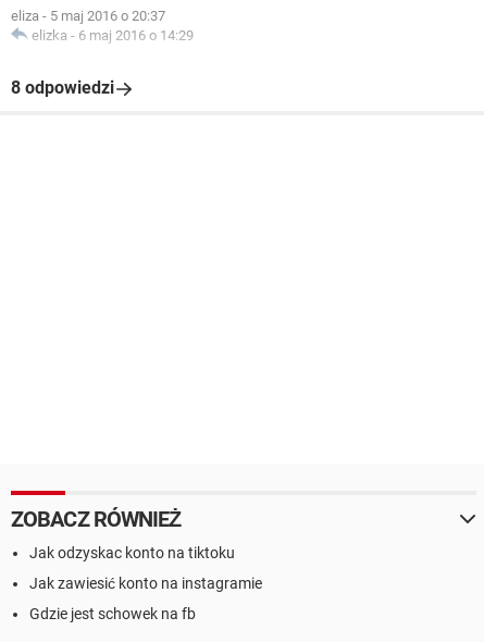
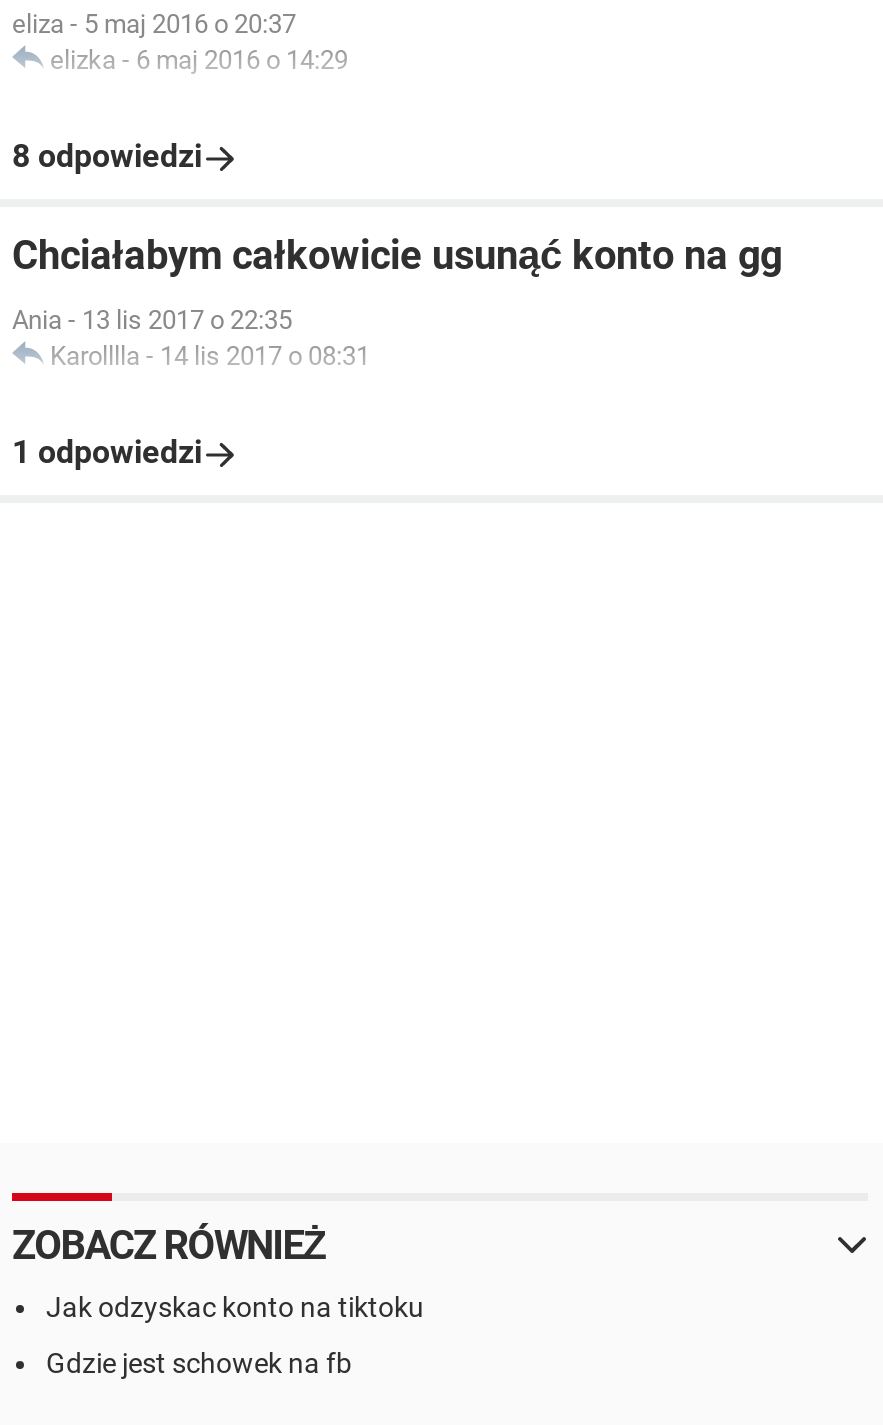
+ Chciałabym całkowicie usunąć konto na gg
+ Ania - 13 lis 2017 o 22:35
+ Karolllla - 14 lis 2017 o 08:31
+ 1 odpowiedzi

moved down: ZOBACZ RÓWNIEŻ | Jak odzyskac konto na tiktoku

- Jak zawiesić konto na instagramie
